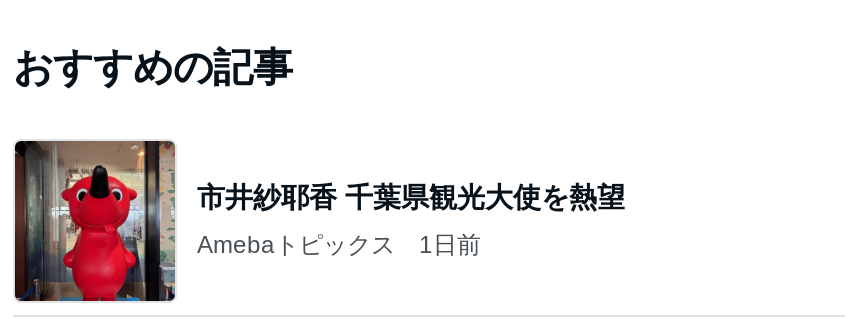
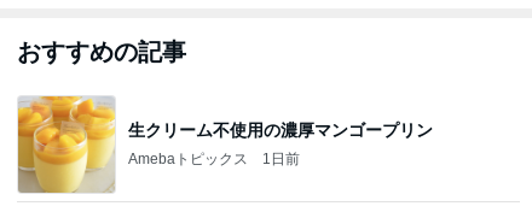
- [image]
- 市井紗耶香 千葉県観光大使を熱望
+ [image]
+ 生クリーム不使用の濃厚マンゴープリン
